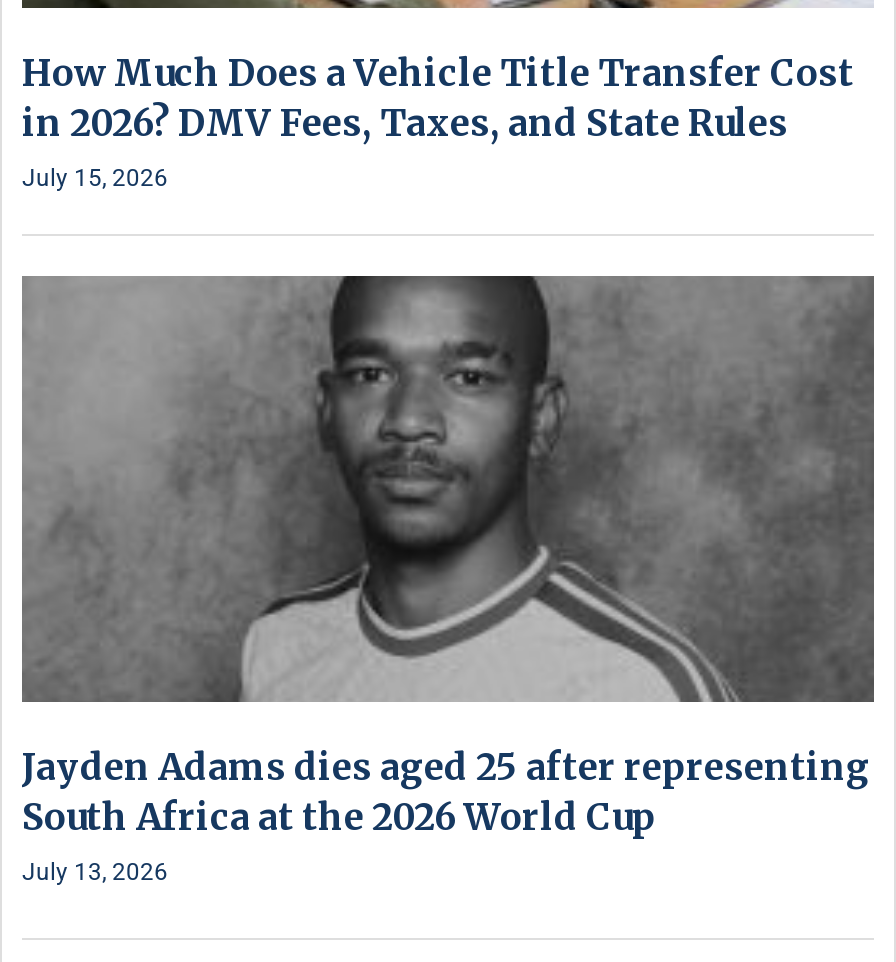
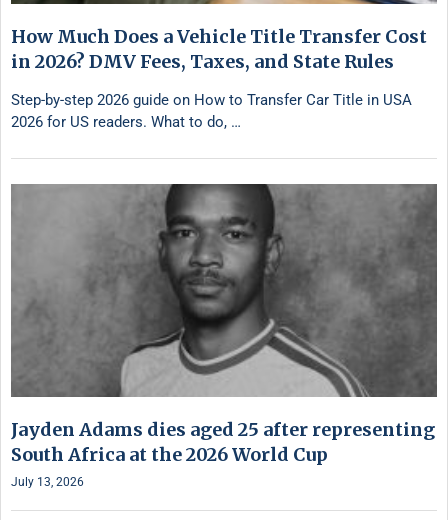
- July 15, 2026
+ Step-by-step 2026 guide on How to Transfer Car Title in USA
+ 2026 for US readers. What to do, …
